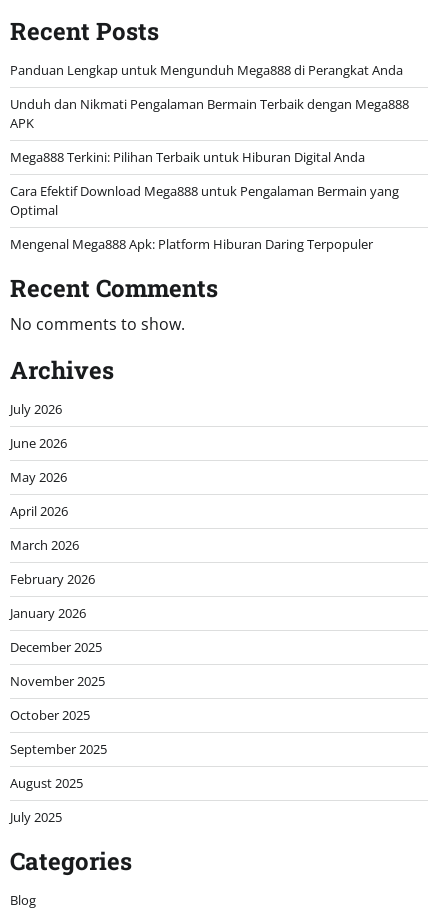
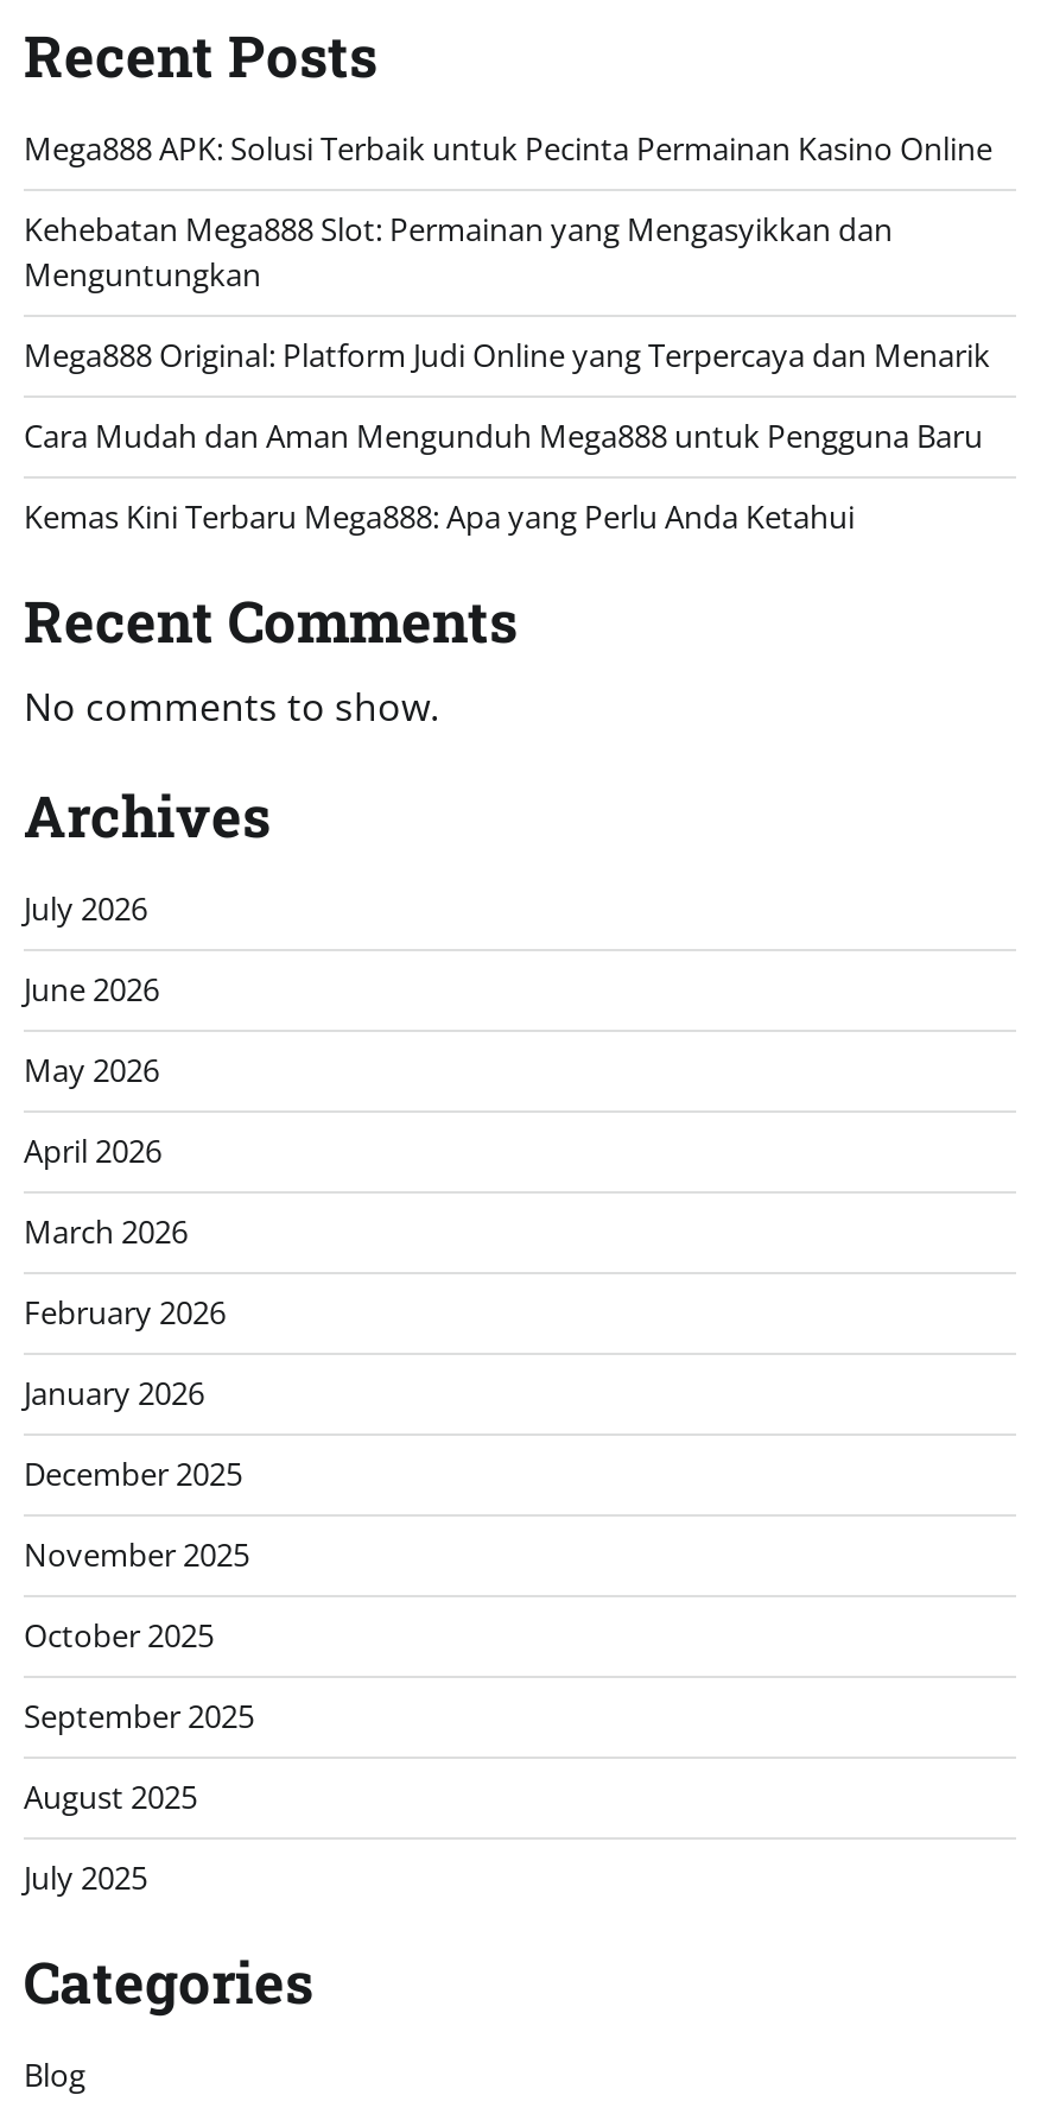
- Panduan Lengkap untuk Mengunduh Mega888 di Perangkat Anda
+ Mega888 APK: Solusi Terbaik untuk Pecinta Permainan Kasino Online

- Unduh dan Nikmati Pengalaman Bermain Terbaik dengan Mega888
- APK
+ Kehebatan Mega888 Slot: Permainan yang Mengasyikkan dan
+ Menguntungkan

- Mega888 Terkini: Pilihan Terbaik untuk Hiburan Digital Anda
+ Mega888 Original: Platform Judi Online yang Terpercaya dan Menarik

- Cara Efektif Download Mega888 untuk Pengalaman Bermain yang
- Optimal
+ Cara Mudah dan Aman Mengunduh Mega888 untuk Pengguna Baru

- Mengenal Mega888 Apk: Platform Hiburan Daring Terpopuler
+ Kemas Kini Terbaru Mega888: Apa yang Perlu Anda Ketahui
